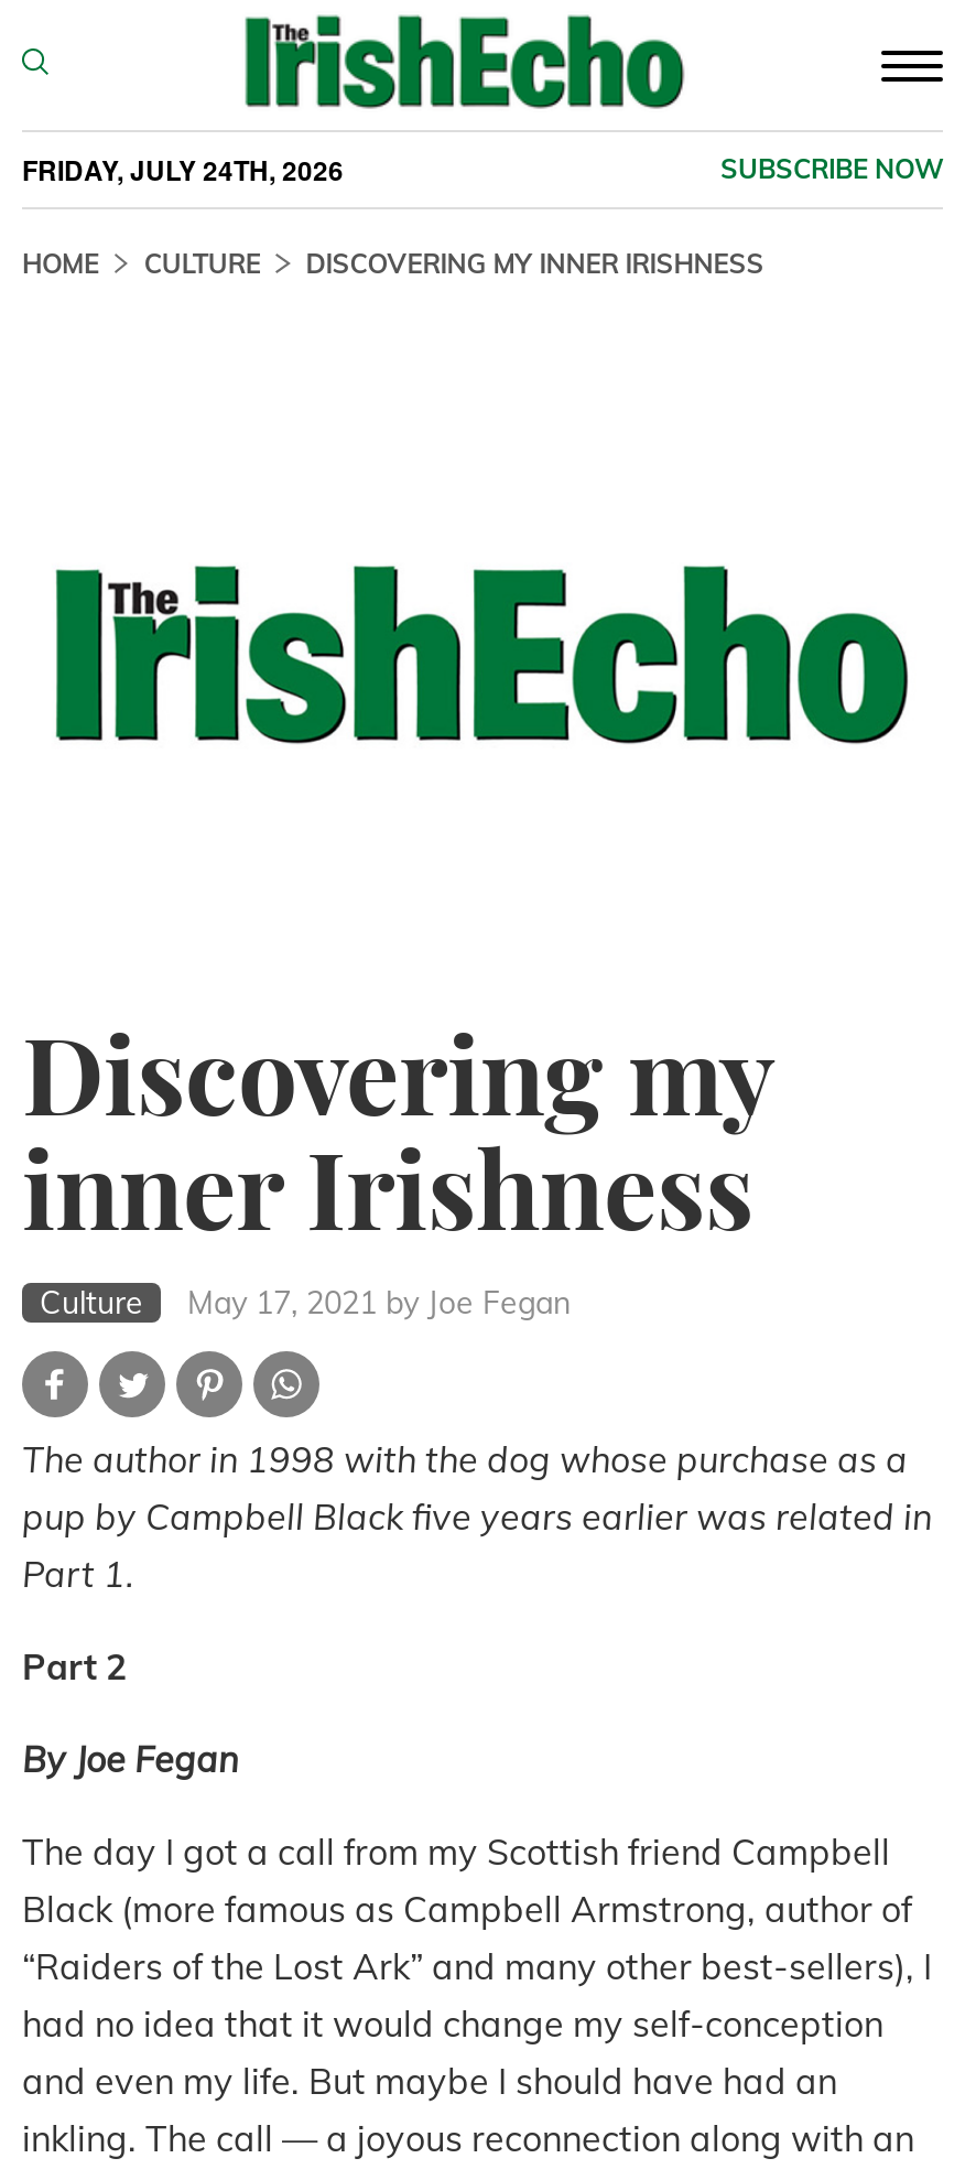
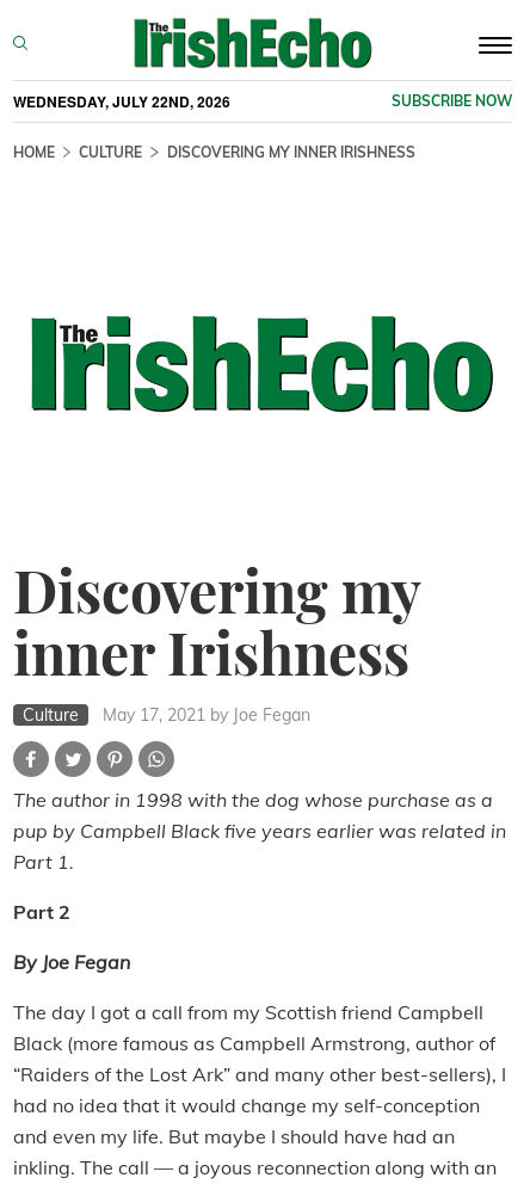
- FRIDAY, JULY 24TH, 2026
+ WEDNESDAY, JULY 22ND, 2026
